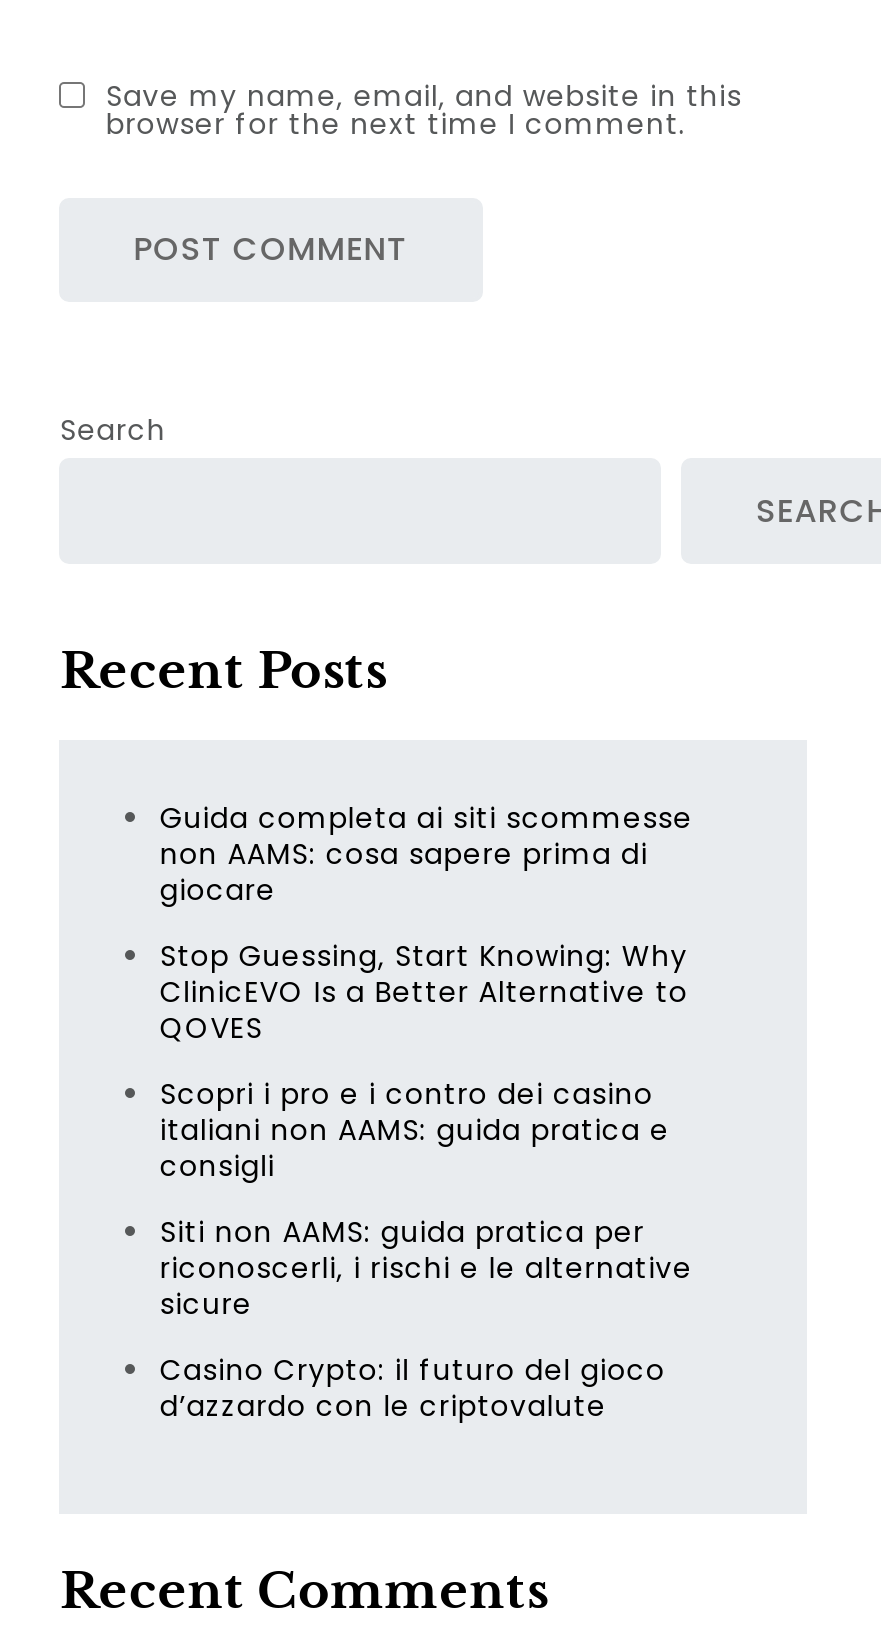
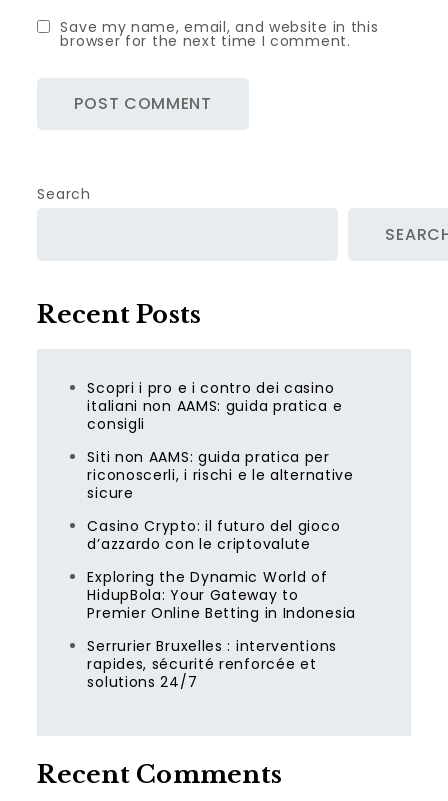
- Guida completa ai siti scommesse
- non AAMS: cosa sapere prima di
- giocare
- Stop Guessing, Start Knowing: Why
- ClinicEVO Is a Better Alternative to
- QOVES

moved up: Scopri i pro e i contro dei casino | italiani non AAMS: guida pratica e | consigli | Siti non AAMS: guida pratica per | riconoscerli, i rischi e le alternative | sicure | Casino Crypto: il futuro del gioco | d’azzardo con le criptovalute

+ Exploring the Dynamic World of
+ HidupBola: Your Gateway to
+ Premier Online Betting in Indonesia
+ Serrurier Bruxelles : interventions
+ rapides, sécurité renforcée et
+ solutions 24/7
